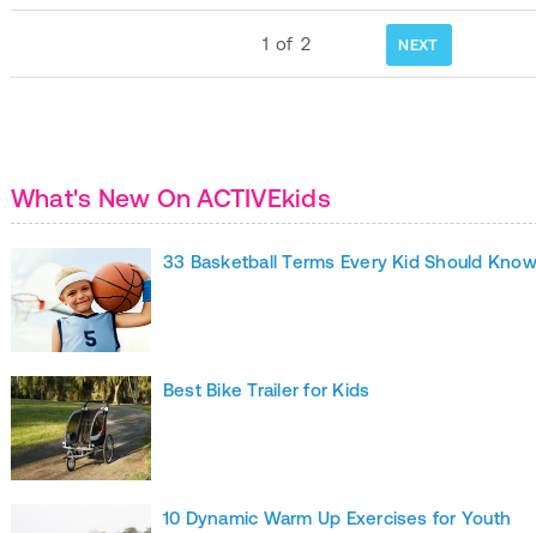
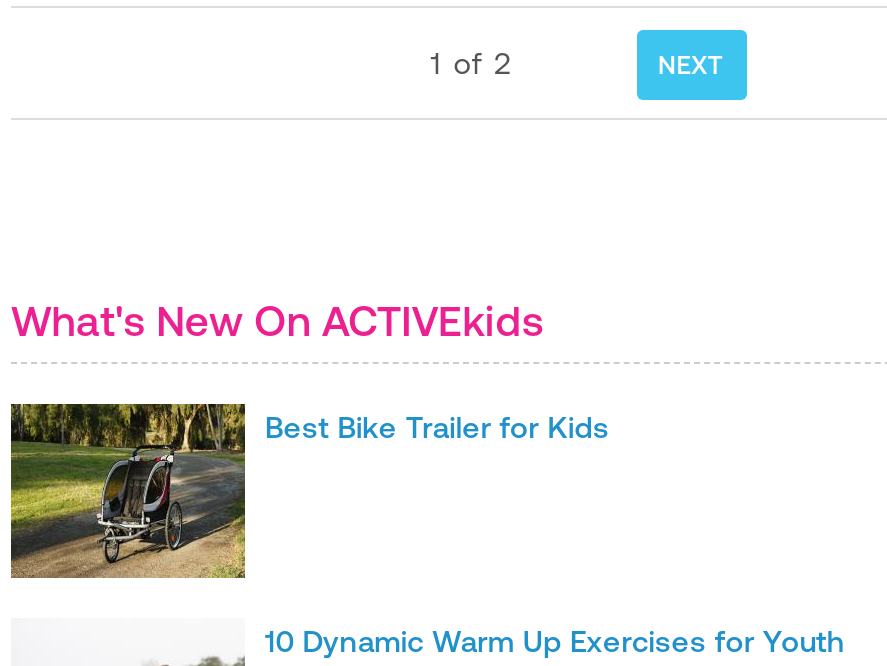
- [image]
- 33 Basketball Terms Every Kid Should Know
